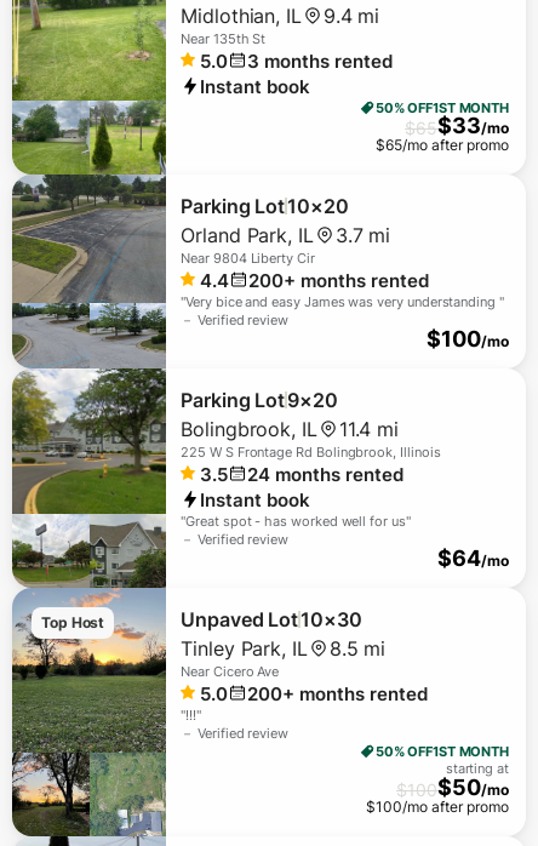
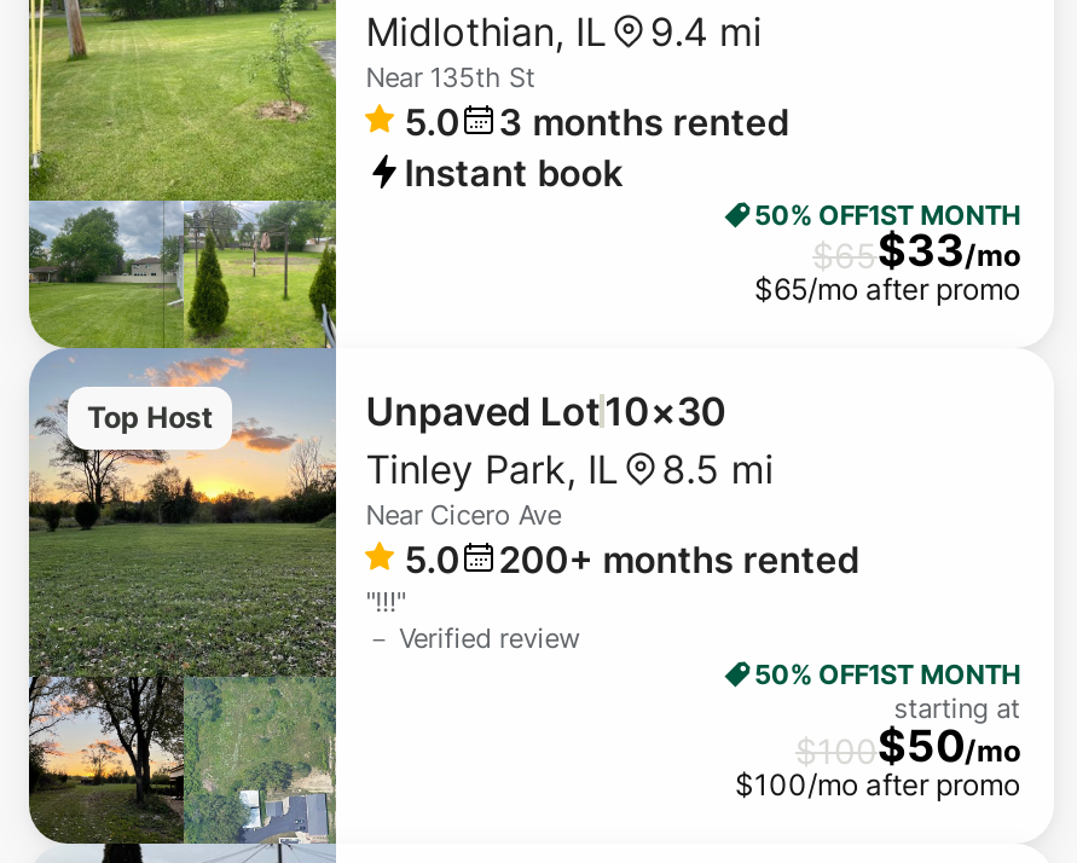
- [image]
- Parking Lot 10×20
- Orland Park, IL
- 3.7 mi
- Near 9804 Liberty Cir
- 4.4
- 200+ months rented
- "Very bice and easy James was very understanding "
- － Verified review
- $100/mo
- Parking Lot 9×20
- Bolingbrook, IL
- 11.4 mi
- 225 W S Frontage Rd Bolingbrook, Illinois
- 3.5
- 24 months rented
- Instant book
- "Great spot - has worked well for us"
- － Verified review
- $64/mo
